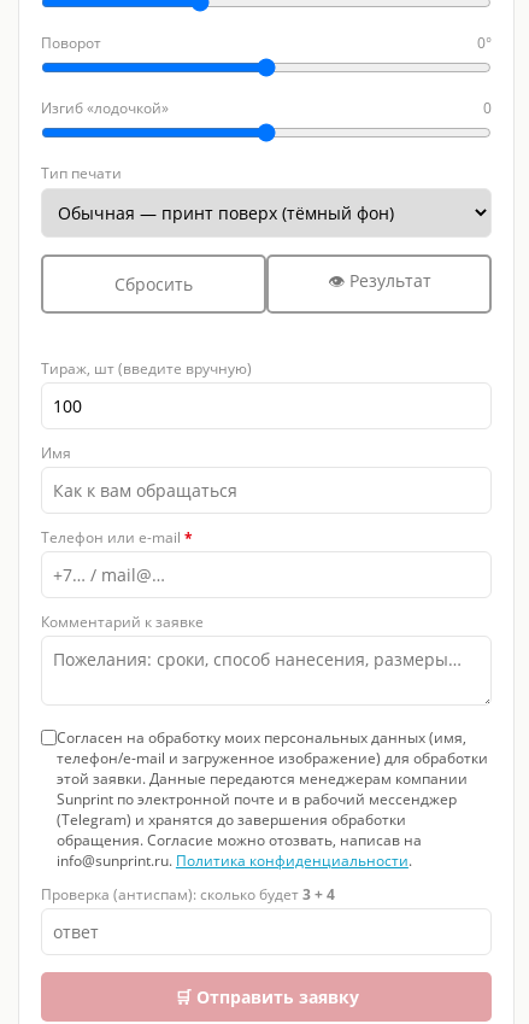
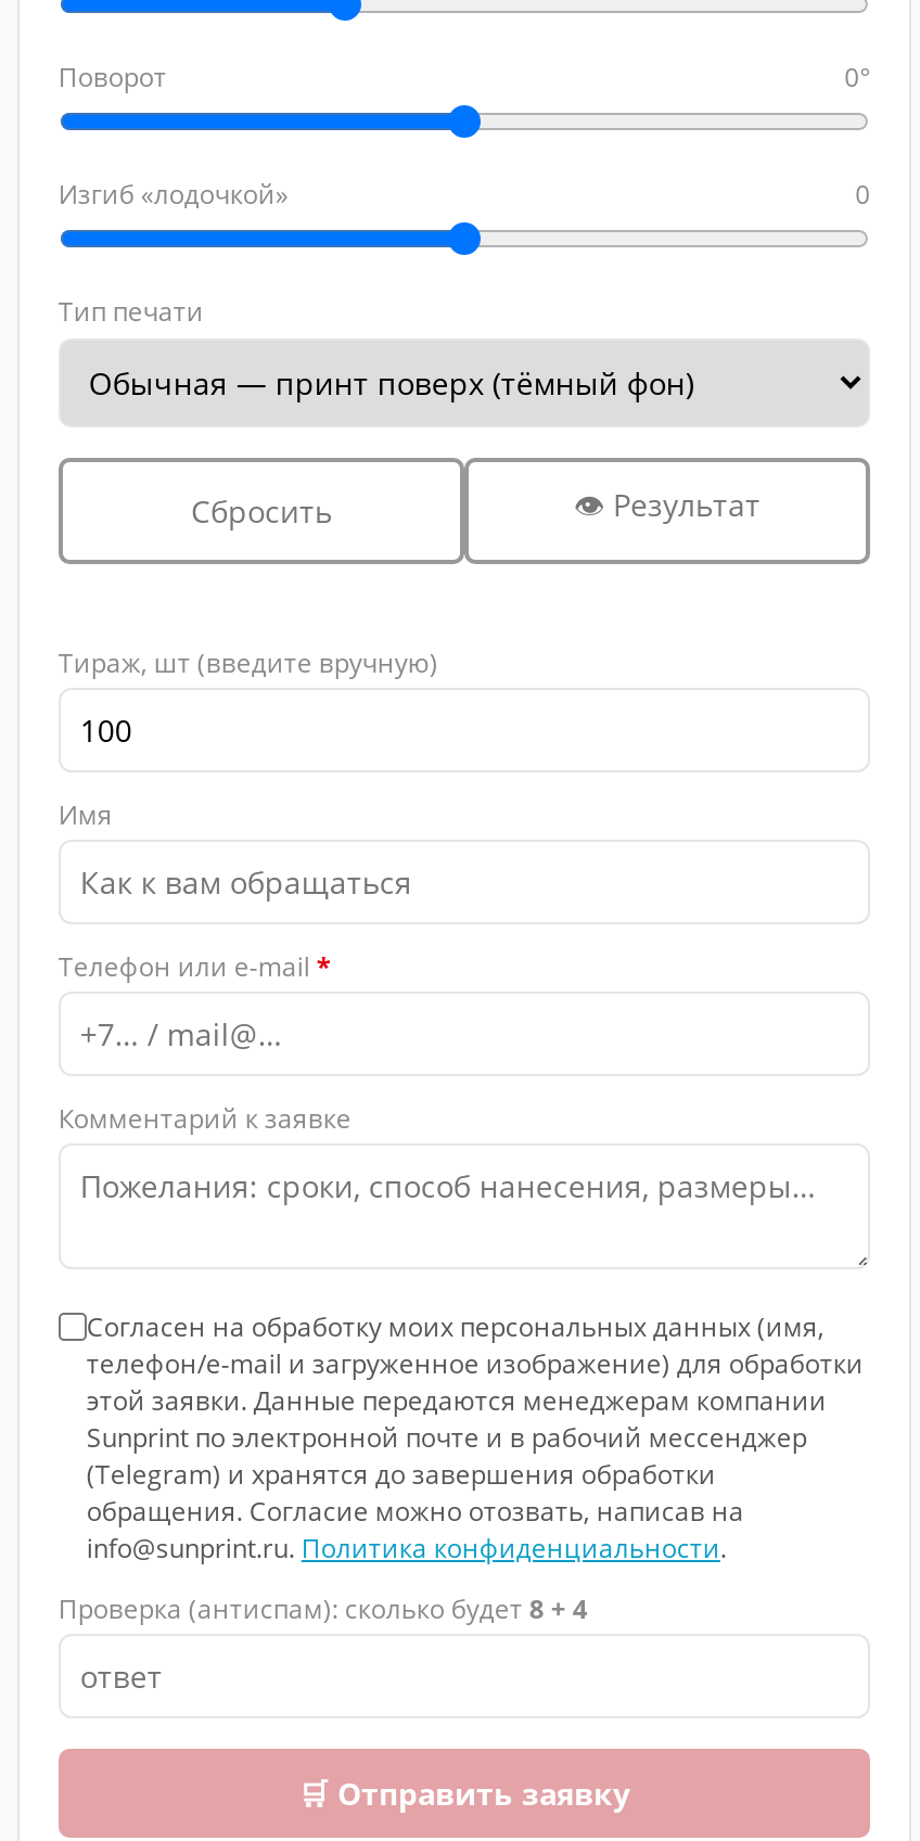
- Проверка (антиспам): сколько будет 3 + 4
+ Проверка (антиспам): сколько будет 8 + 4
